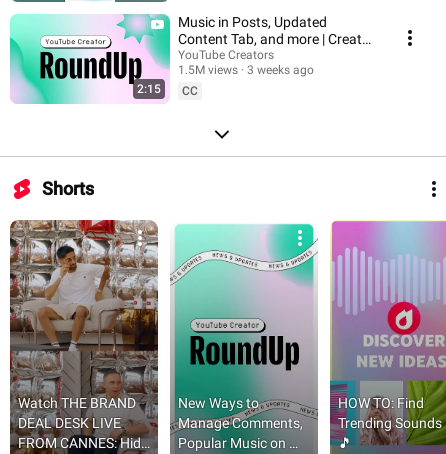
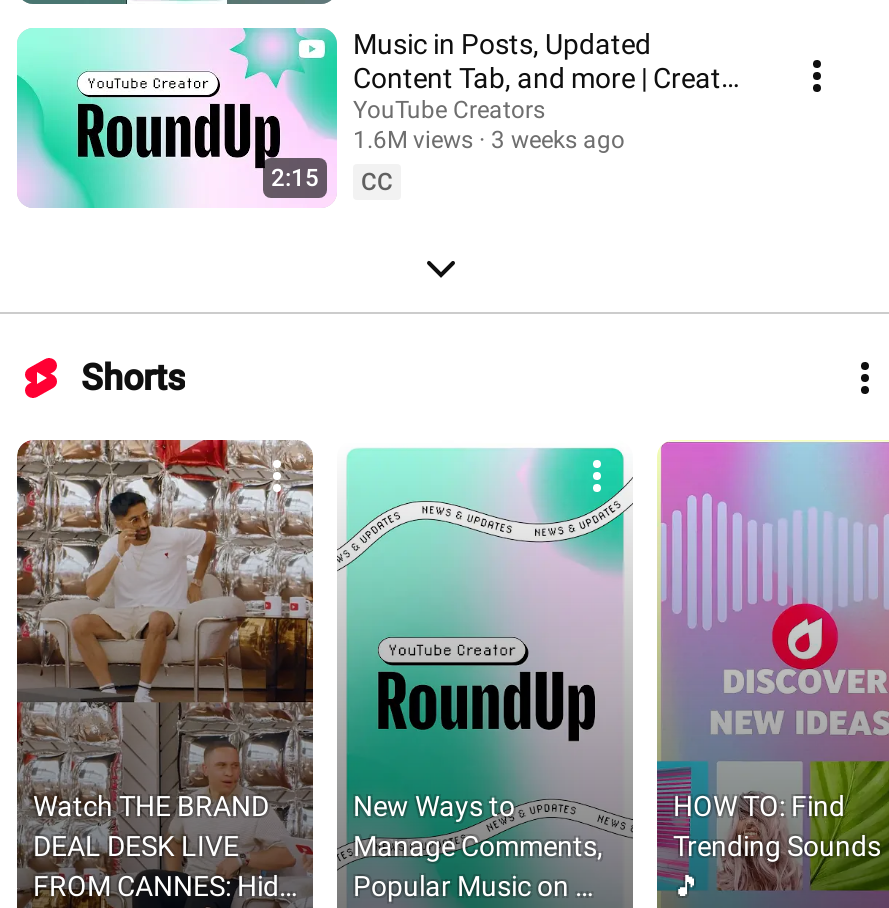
- 1.5M views 3 weeks ago
+ 1.6M views 3 weeks ago
